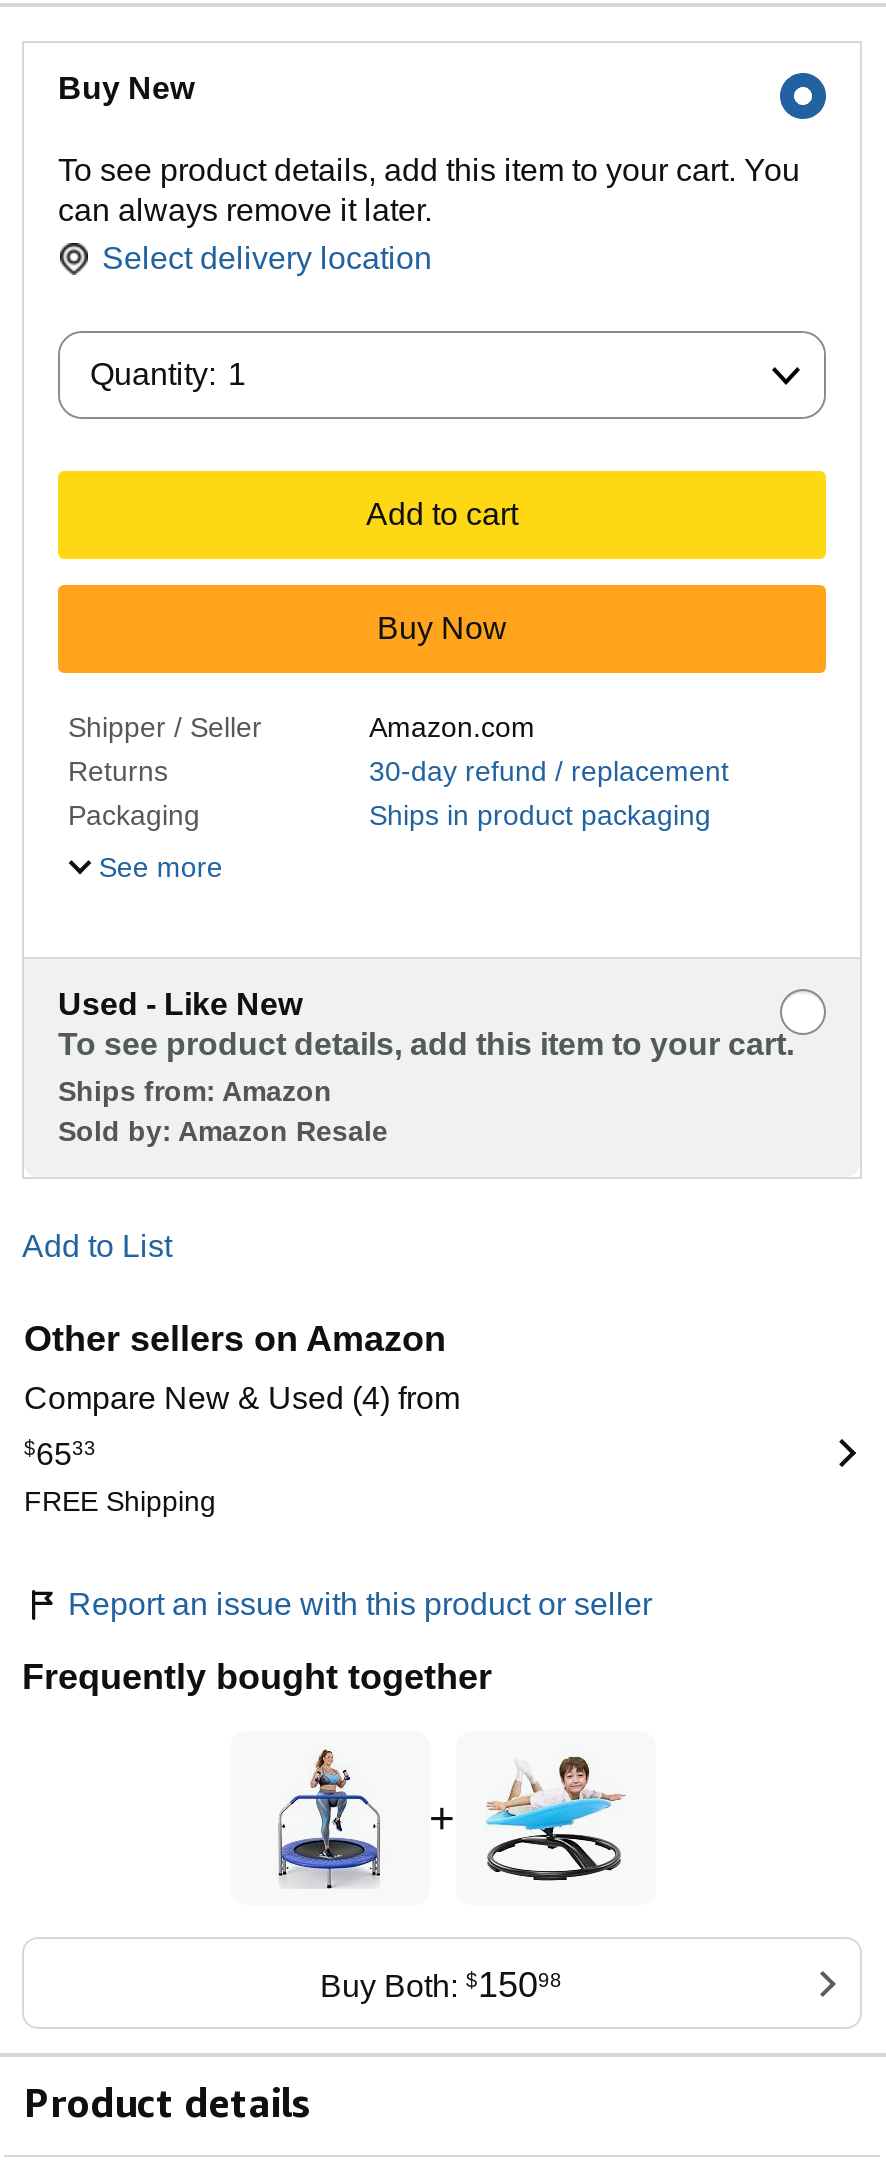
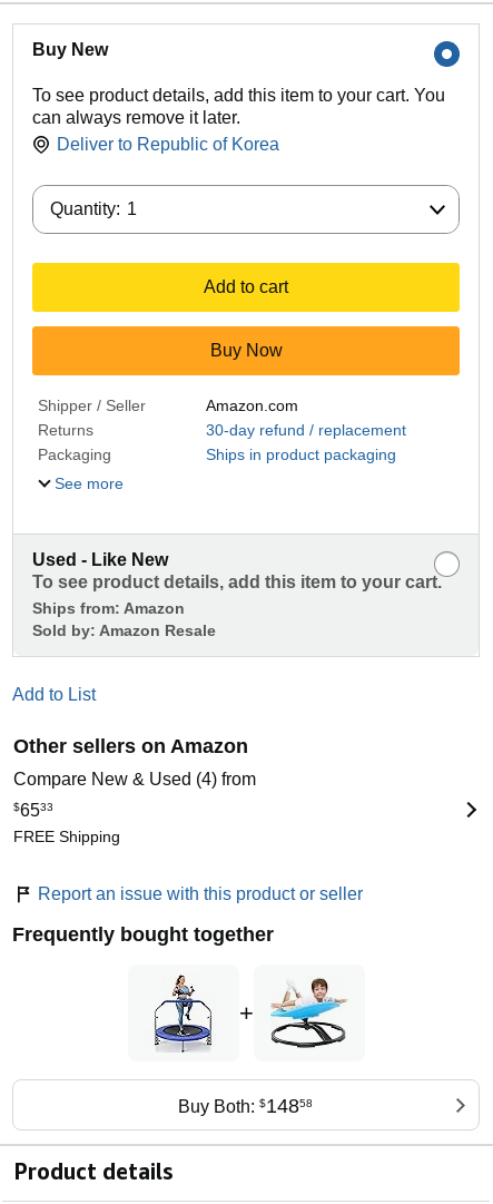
- Select delivery location
+ Deliver to Republic of Korea

- Buy Both: $15098
+ Buy Both: $14858
